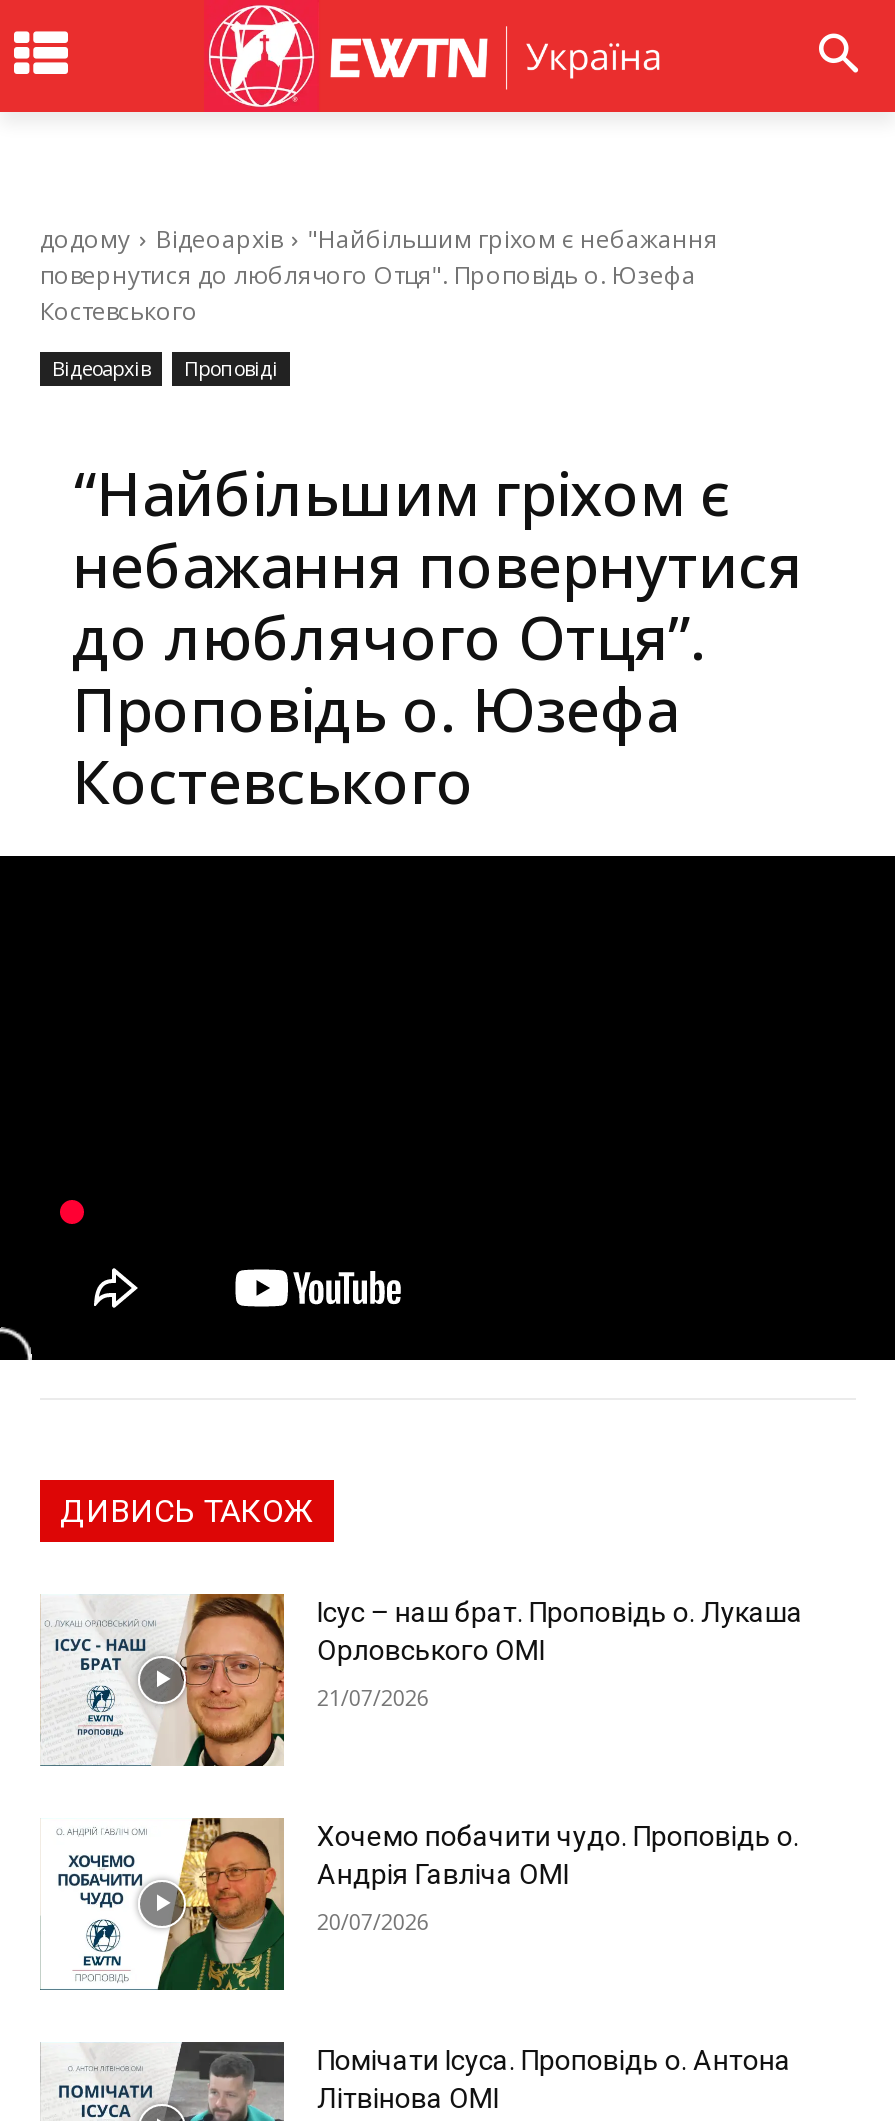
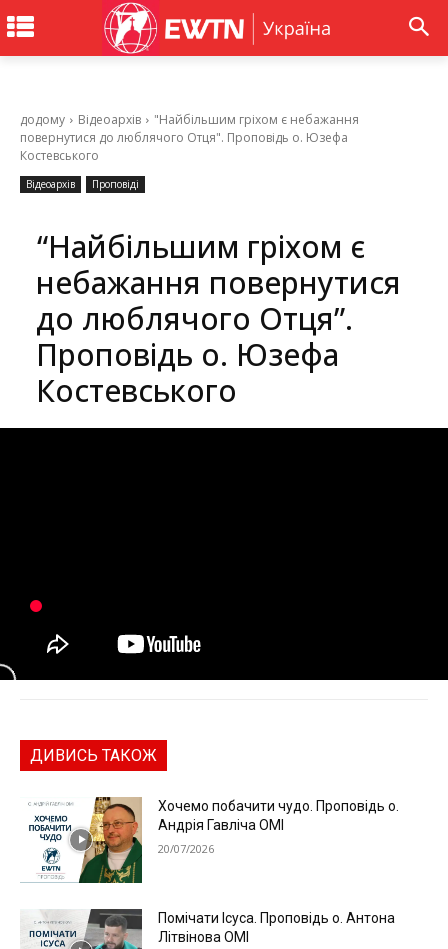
- [image]
- Ісус – наш брат. Проповідь о. Лукаша
- Орловського ОМІ
- 21/07/2026
